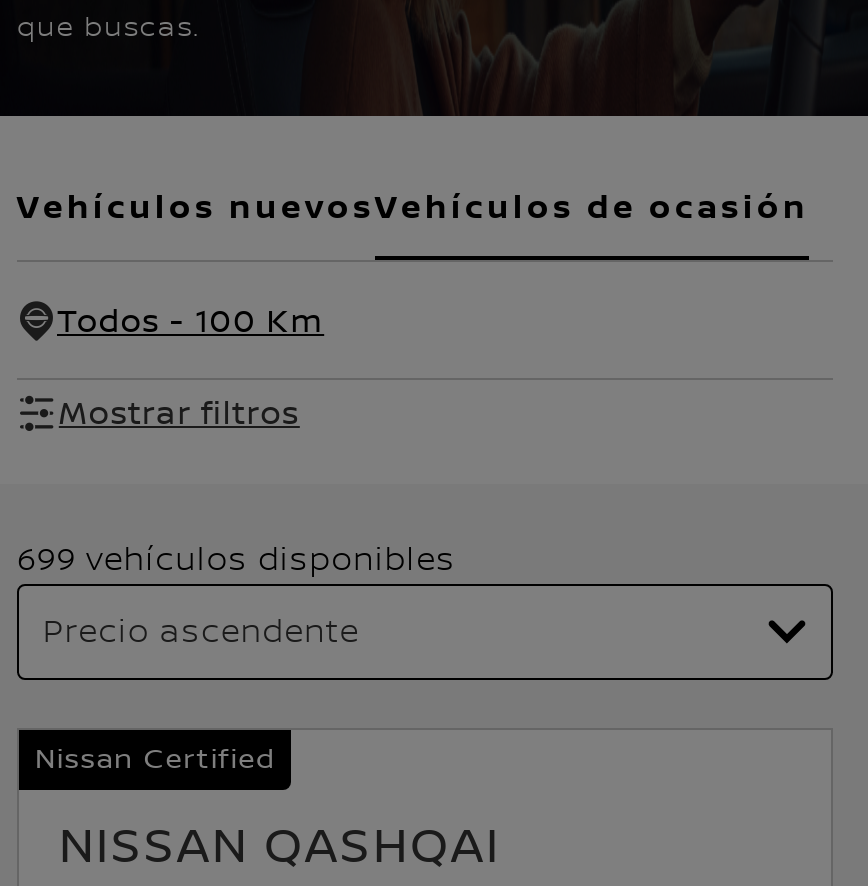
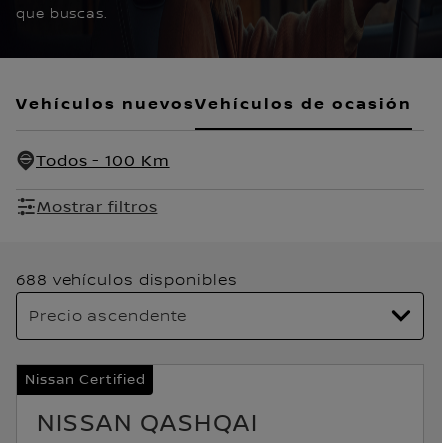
- 699 vehículos disponibles
+ 688 vehículos disponibles
